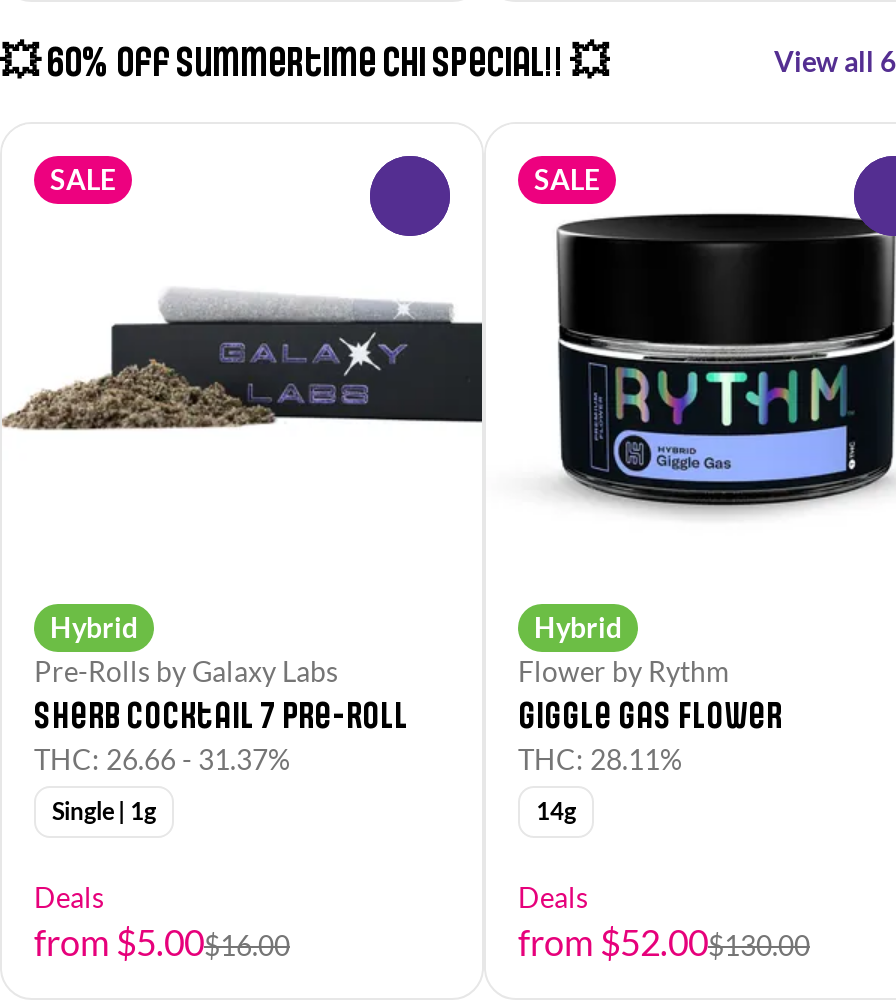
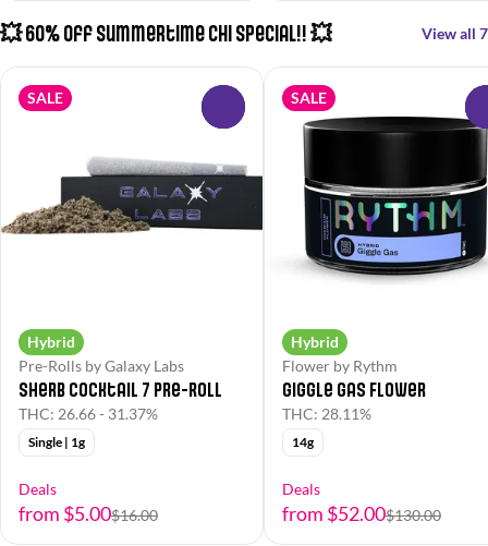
- View all 6
+ View all 7
